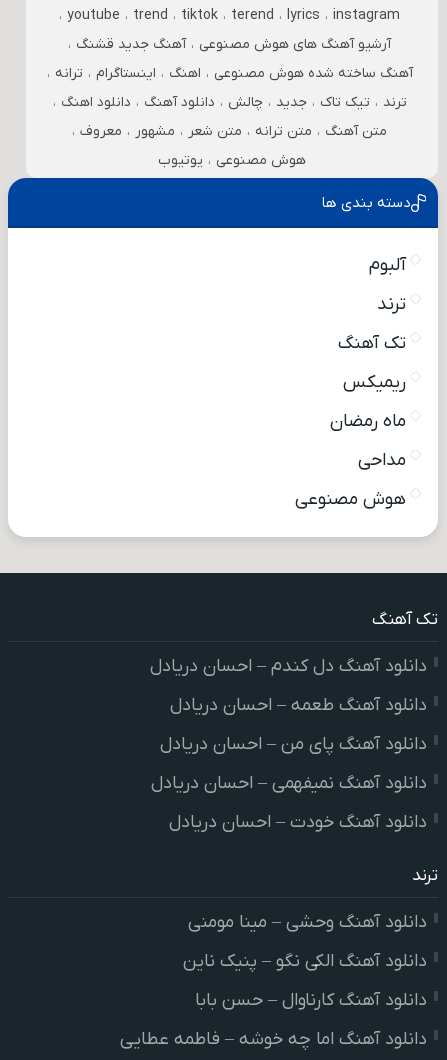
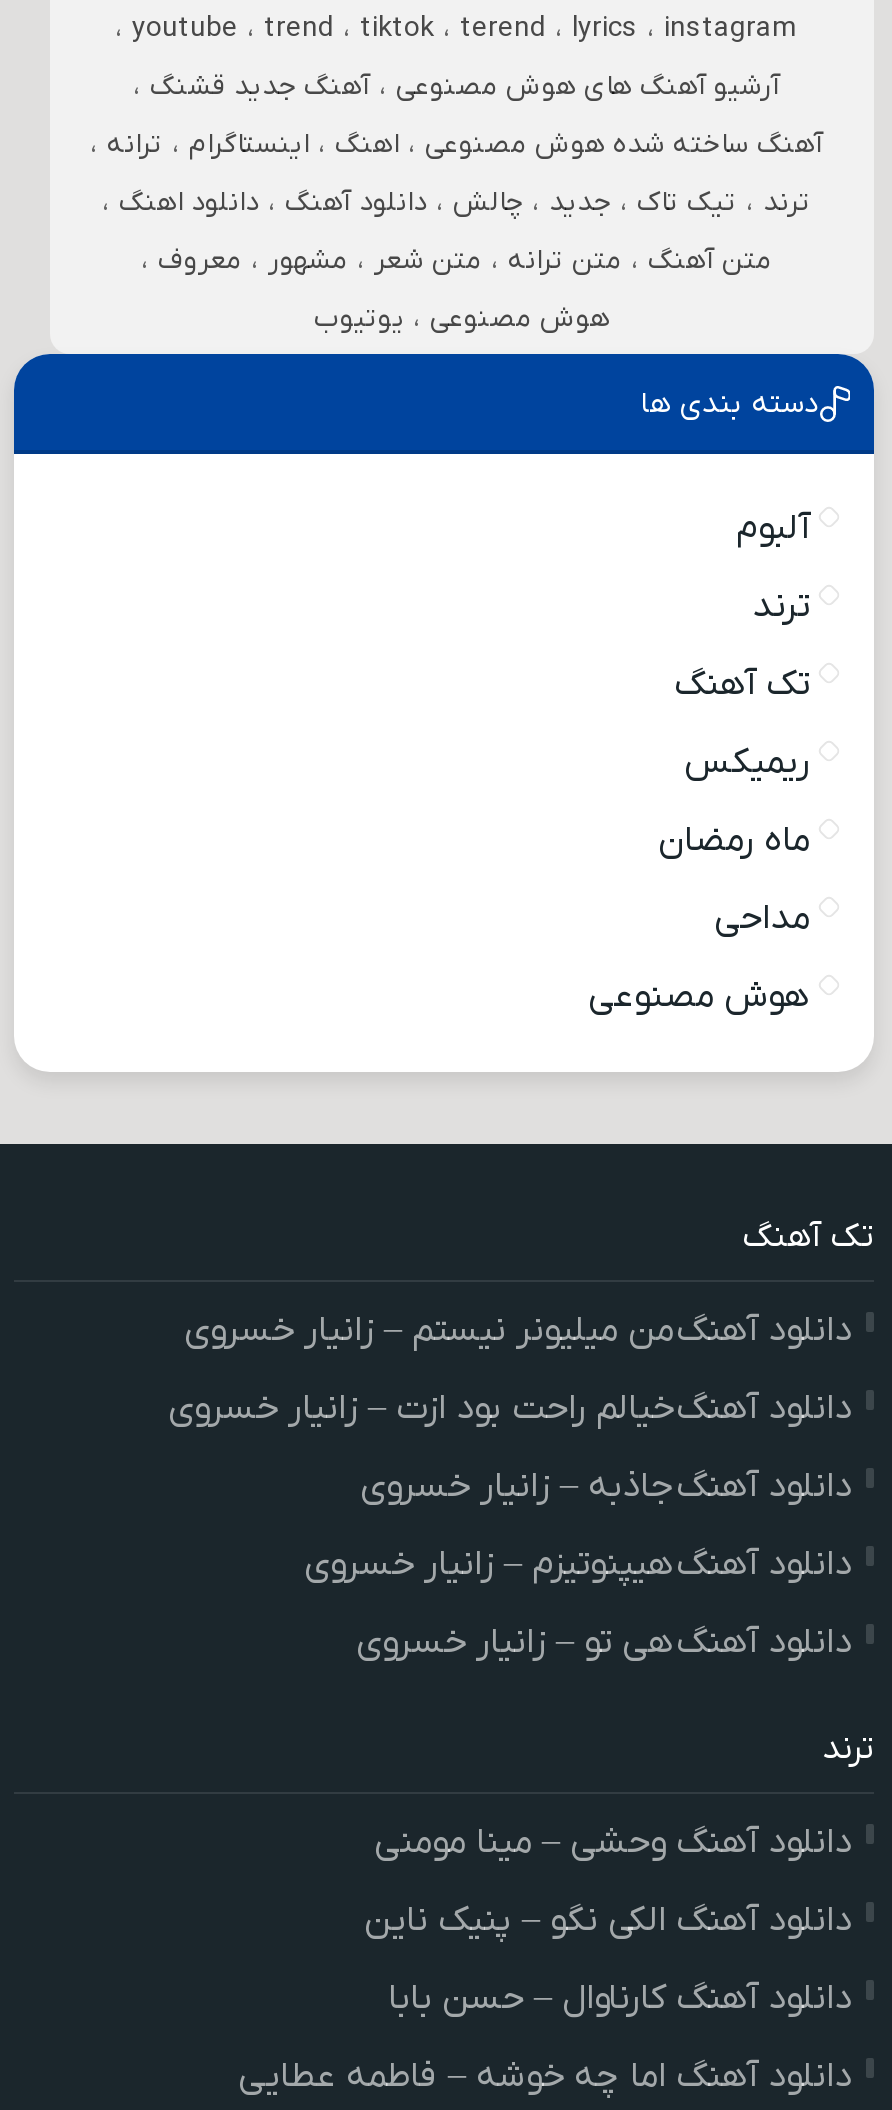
- دانلود آهنگ دل کندم – احسان دریادل
+ دانلود آهنگ من میلیونر نیستم – زانیار خسروی

- دانلود آهنگ طعمه – احسان دریادل
+ دانلود آهنگ خیالم راحت بود ازت – زانیار خسروی

- دانلود آهنگ پای من – احسان دریادل
+ دانلود آهنگ جاذبه – زانیار خسروی

- دانلود آهنگ نمیفهمی – احسان دریادل
+ دانلود آهنگ هیپنوتیزم – زانیار خسروی

- دانلود آهنگ خودت – احسان دریادل
+ دانلود آهنگ هی تو – زانیار خسروی
